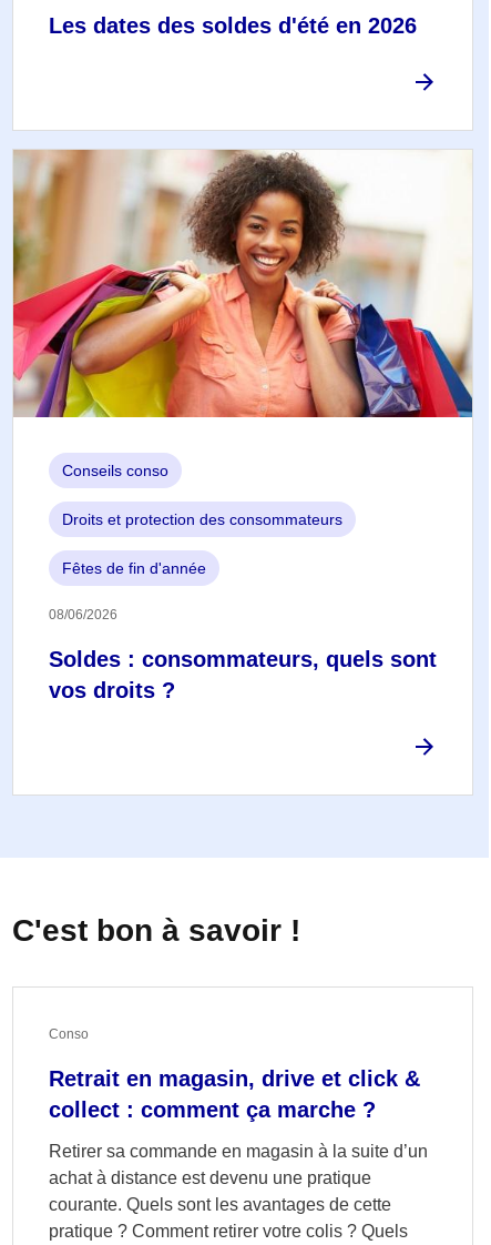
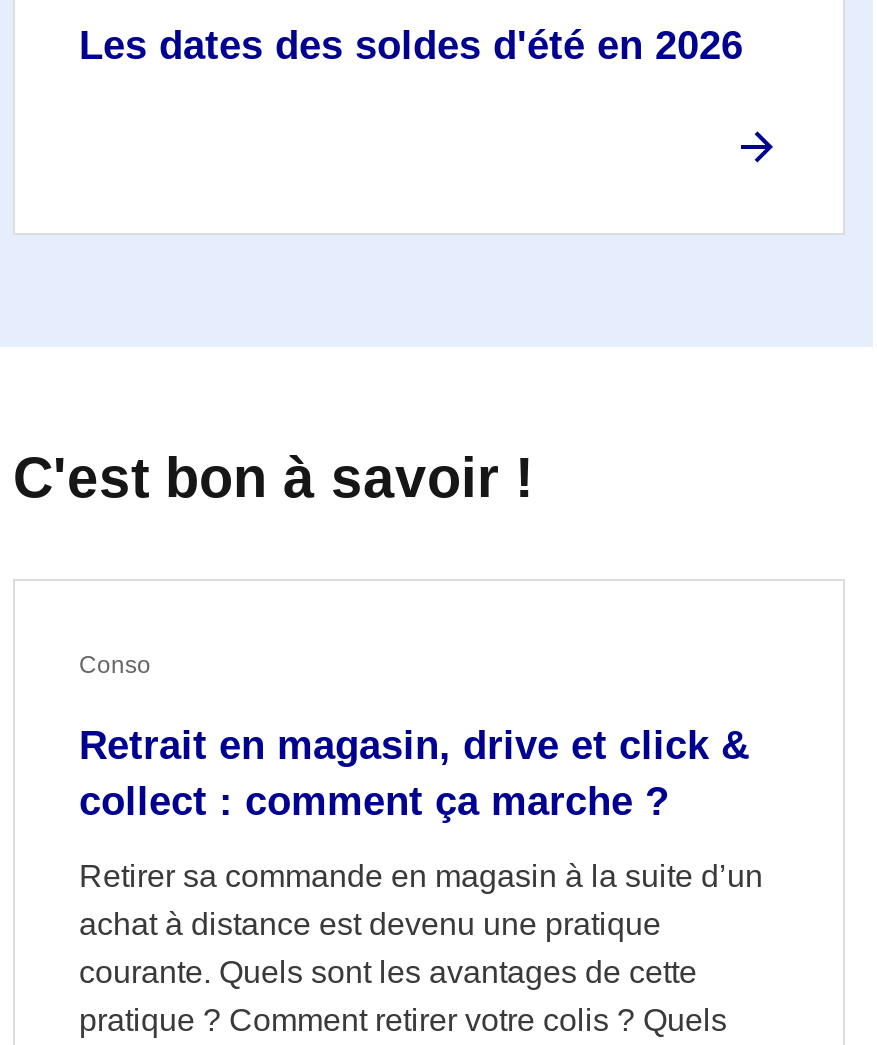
- [image]
- Conseils conso
- Droits et protection des consommateurs
- Fêtes de fin d'année
- 08/06/2026

- Soldes : consommateurs, quels sont
- vos droits ?
